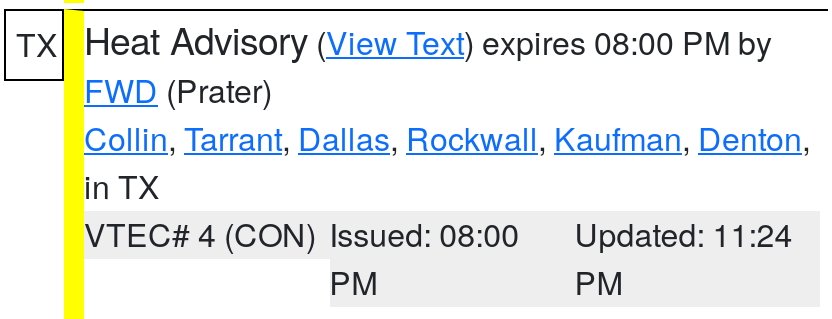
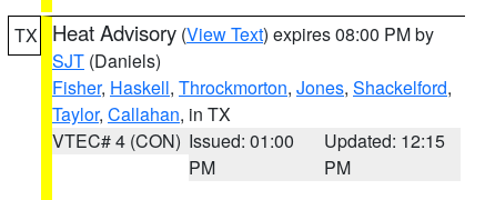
- FWD (Prater)
- Collin, Tarrant, Dallas, Rockwall, Kaufman, Denton,
- in TX
- VTEC# 4 (CON) Issued: 08:00
+ SJT (Daniels)
+ Fisher, Haskell, Throckmorton, Jones, Shackelford,
+ Taylor, Callahan, in TX
+ VTEC# 4 (CON) Issued: 01:00

- Updated: 11:24
+ Updated: 12:15
